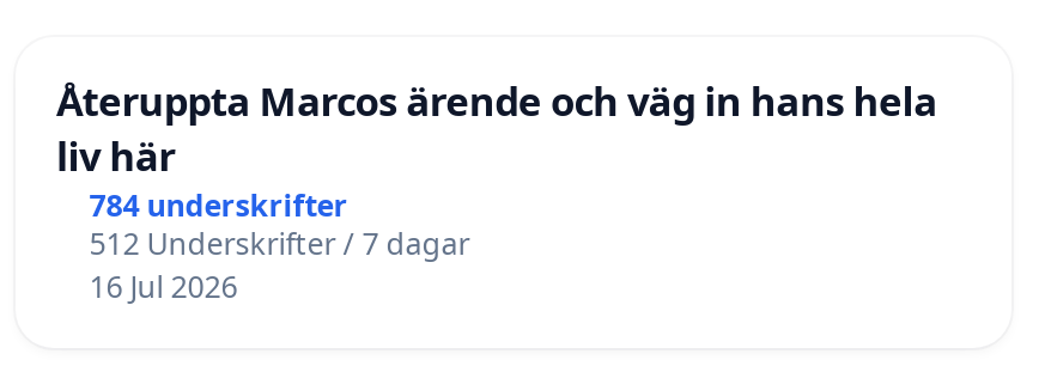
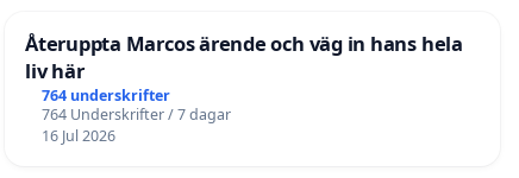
- 784 underskrifter
+ 764 underskrifter

- 512 Underskrifter / 7 dagar
+ 764 Underskrifter / 7 dagar
